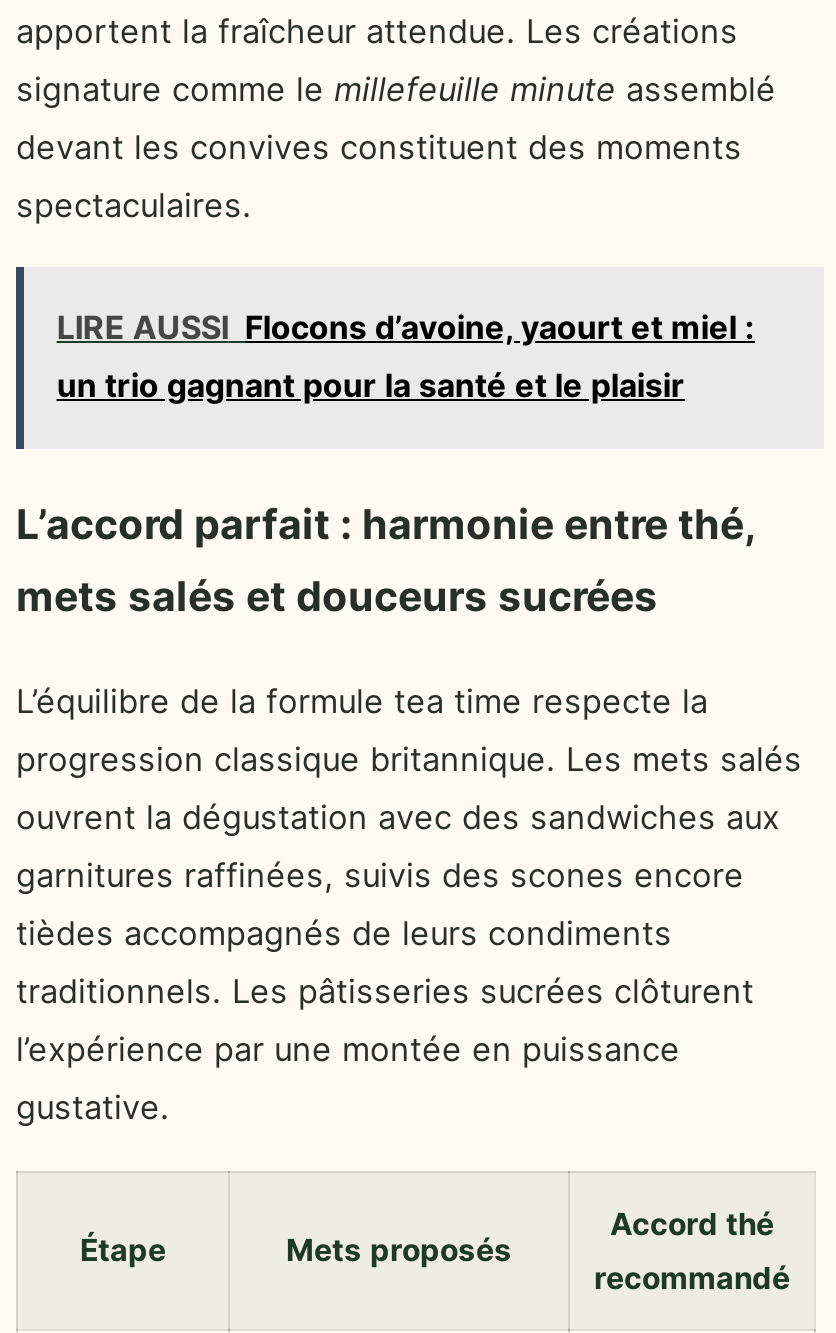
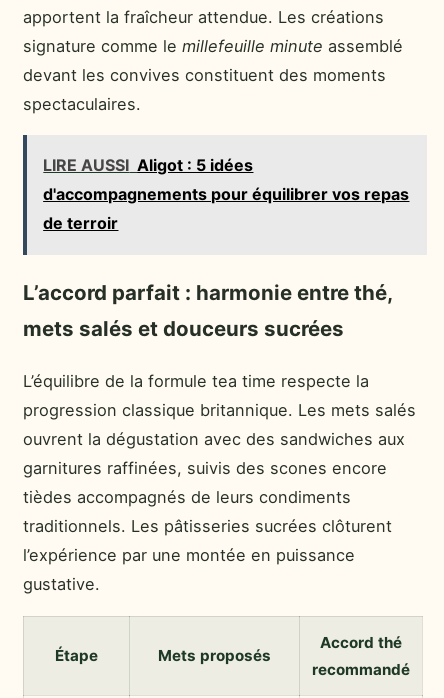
- LIRE AUSSI Flocons d’avoine, yaourt et miel :
- un trio gagnant pour la santé et le plaisir
+ LIRE AUSSI Aligot : 5 idées
+ d'accompagnements pour équilibrer vos repas
+ de terroir
